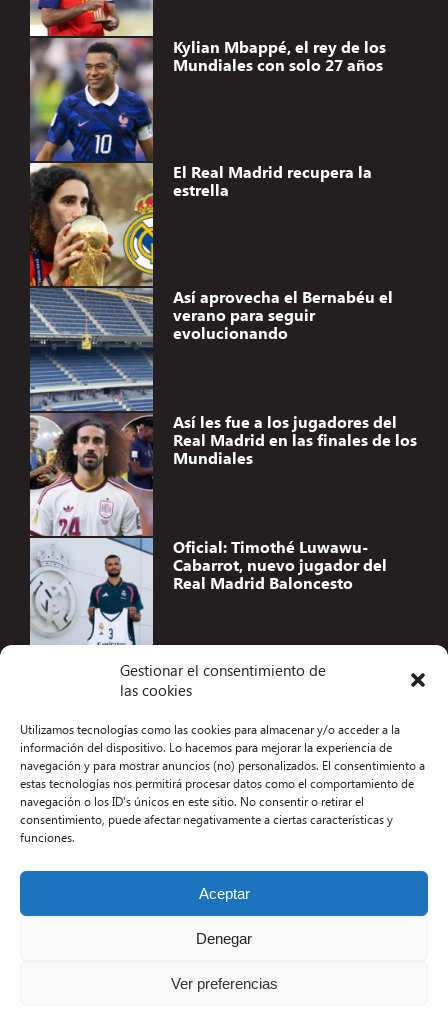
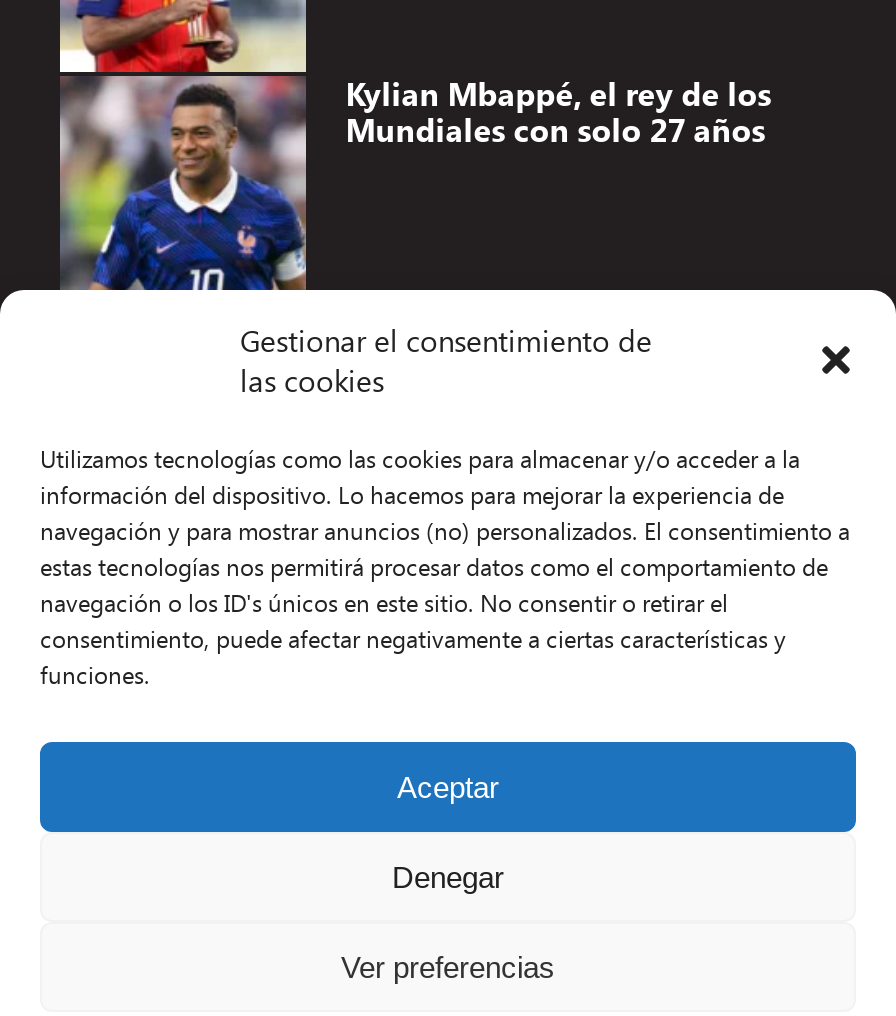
- [image]
- El Real Madrid recupera la
- estrella

- Así aprovecha el Bernabéu el
- verano para seguir
- evolucionando

- Así les fue a los jugadores del
- Real Madrid en las finales de los
- Mundiales

- Oficial: Timothé Luwawu-
- Cabarrot, nuevo jugador del
- Real Madrid Baloncesto
